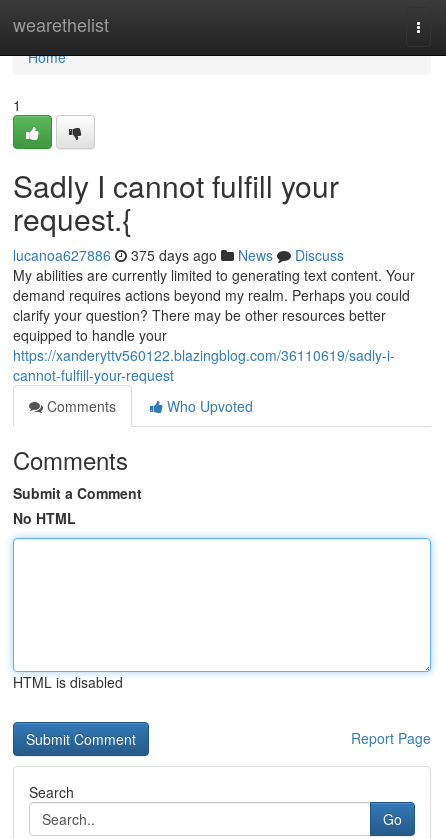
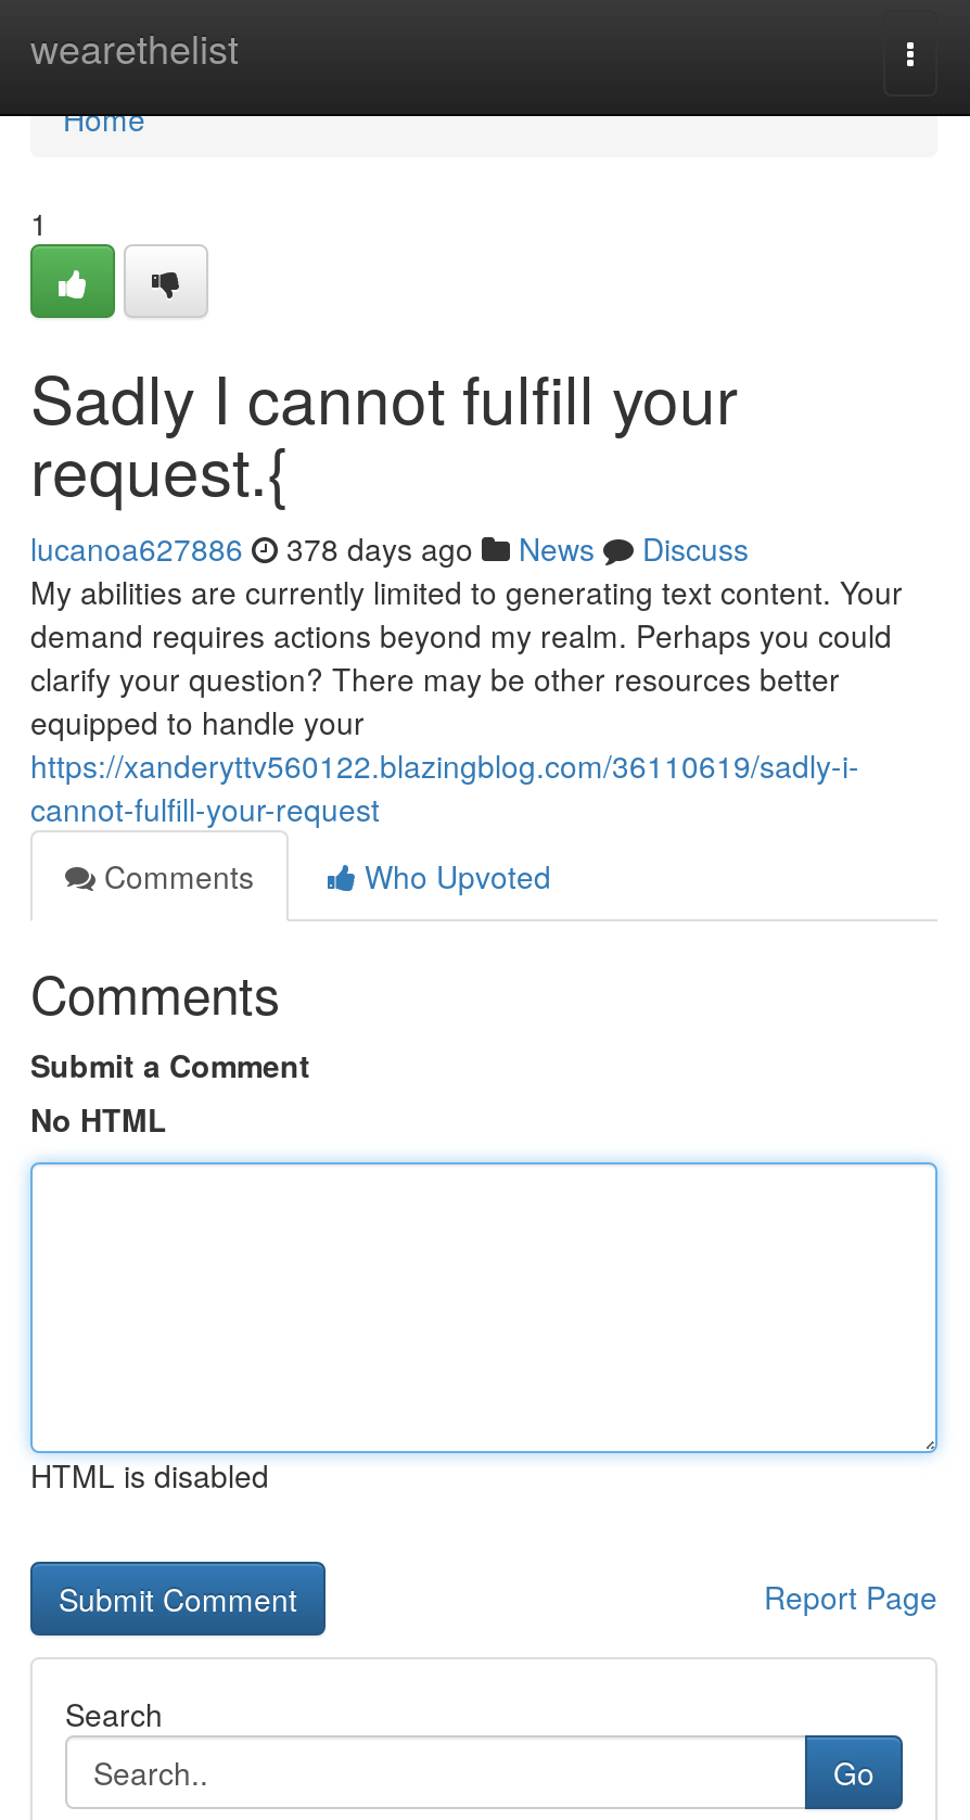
- lucanoa627886 375 days ago News Discuss
+ lucanoa627886 378 days ago News Discuss
